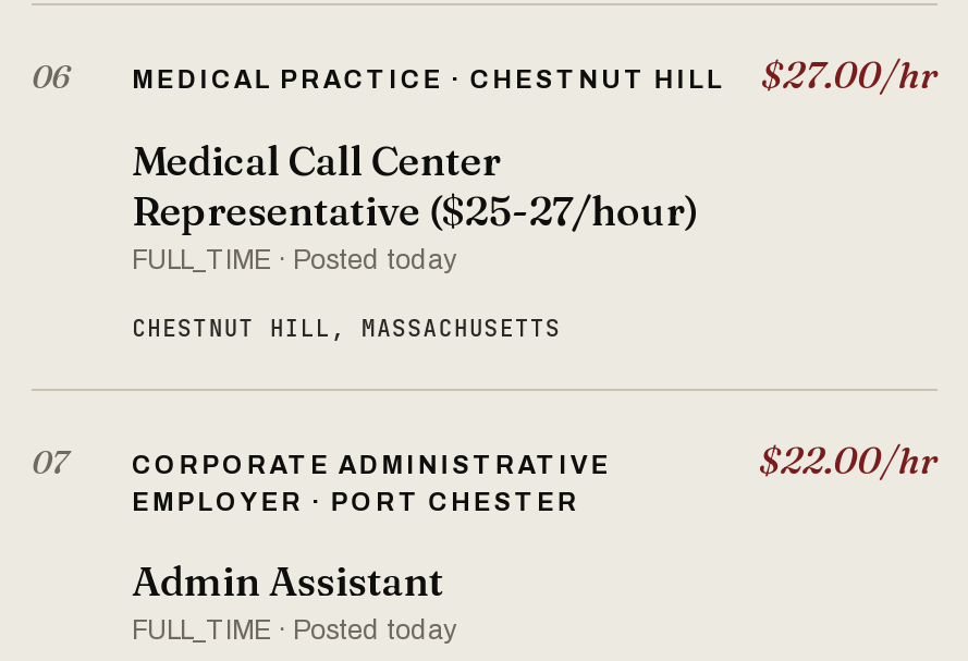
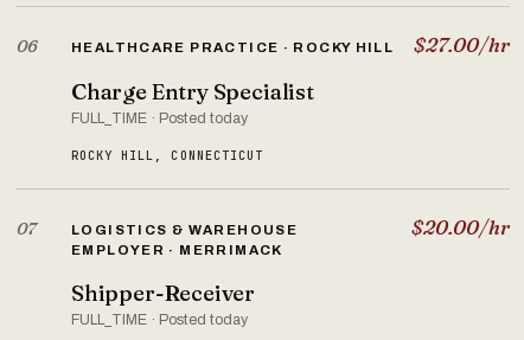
- MEDICAL PRACTICE · CHESTNUT HILL
+ HEALTHCARE PRACTICE · ROCKY HILL

- Medical Call Center
- Representative ($25-27/hour)
+ Charge Entry Specialist

- CHESTNUT HILL, MASSACHUSETTS
+ ROCKY HILL, CONNECTICUT

- $22.00/hr
+ $20.00/hr

- CORPORATE ADMINISTRATIVE
- EMPLOYER · PORT CHESTER
+ LOGISTICS & WAREHOUSE
+ EMPLOYER · MERRIMACK

- Admin Assistant
+ Shipper-Receiver
